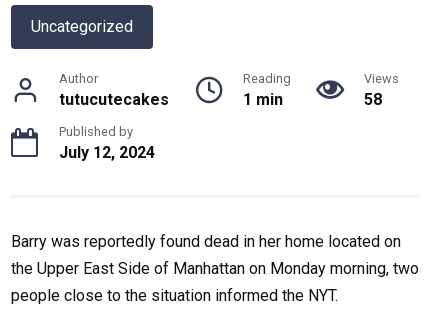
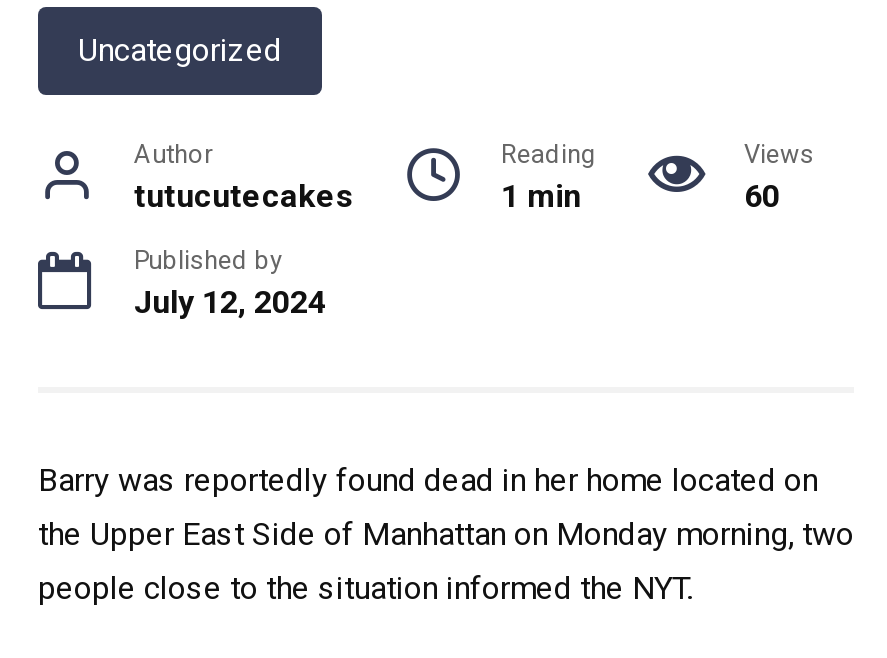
- 58
+ 60
